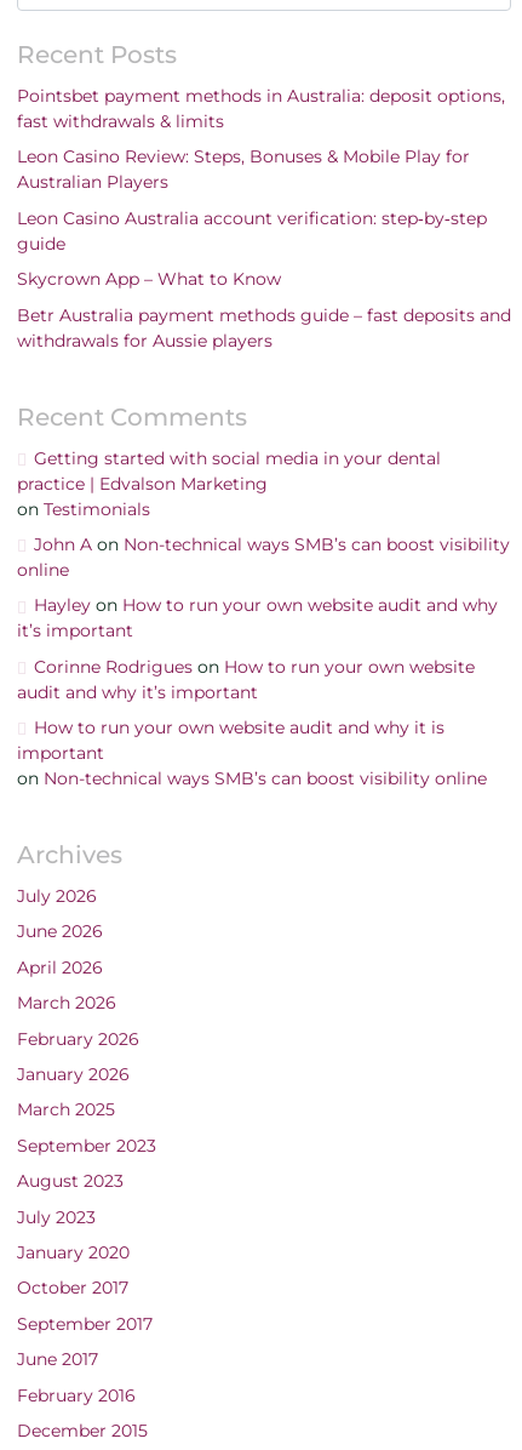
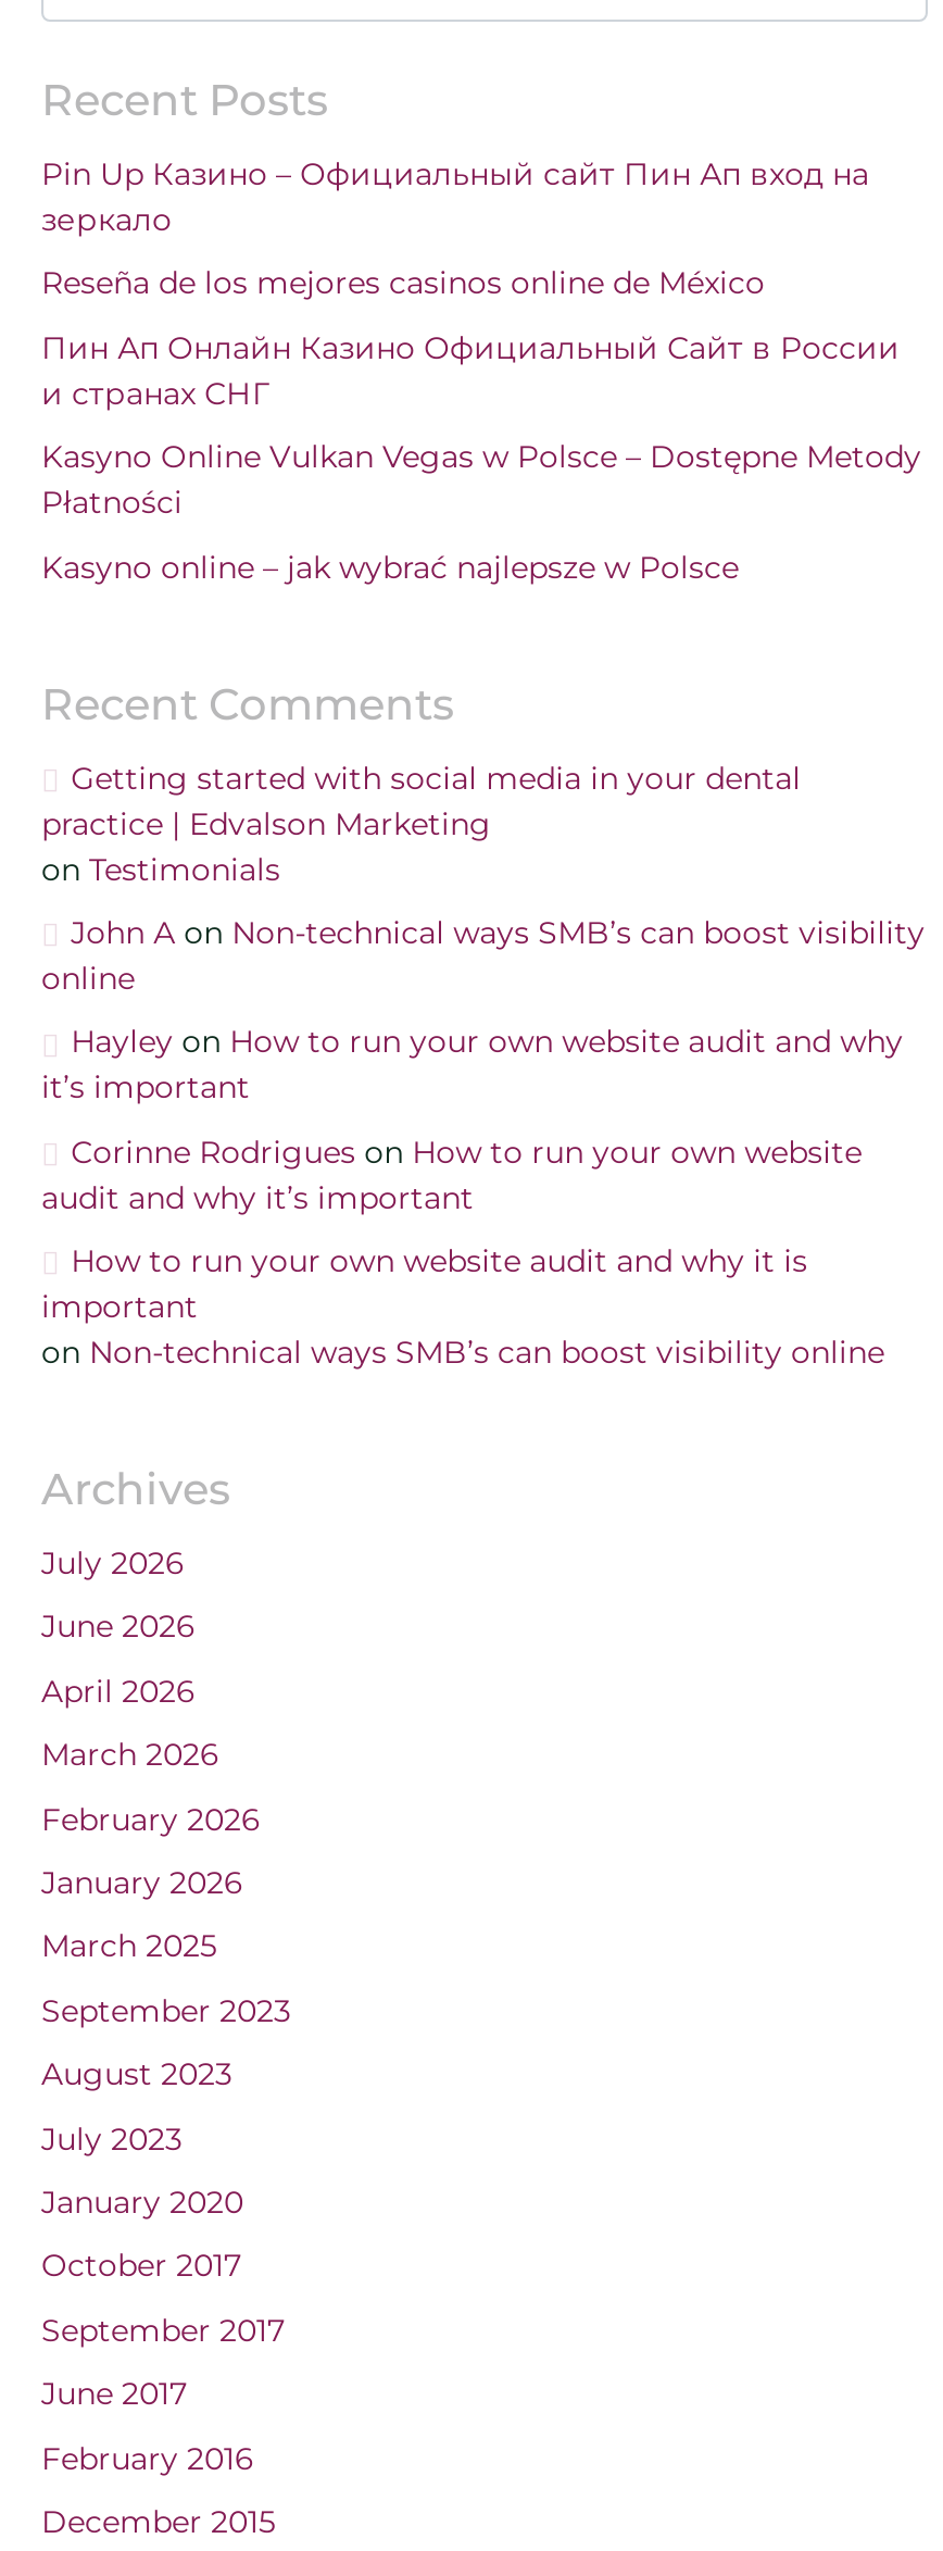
- Pointsbet payment methods in Australia: deposit options,
- fast withdrawals & limits
+ Pin Up Казино – Официальный сайт Пин Ап вход на
+ зеркало

- Leon Casino Review: Steps, Bonuses & Mobile Play for
- Australian Players
+ Reseña de los mejores casinos online de México

- Leon Casino Australia account verification: step‑by‑step
- guide
+ Пин Ап Онлайн Казино Официальный Сайт в России
+ и странах СНГ

- Skycrown App – What to Know
+ Kasyno Online Vulkan Vegas w Polsce – Dostępne Metody
+ Płatności

- Betr Australia payment methods guide – fast deposits and
- withdrawals for Aussie players
+ Kasyno online – jak wybrać najlepsze w Polsce
